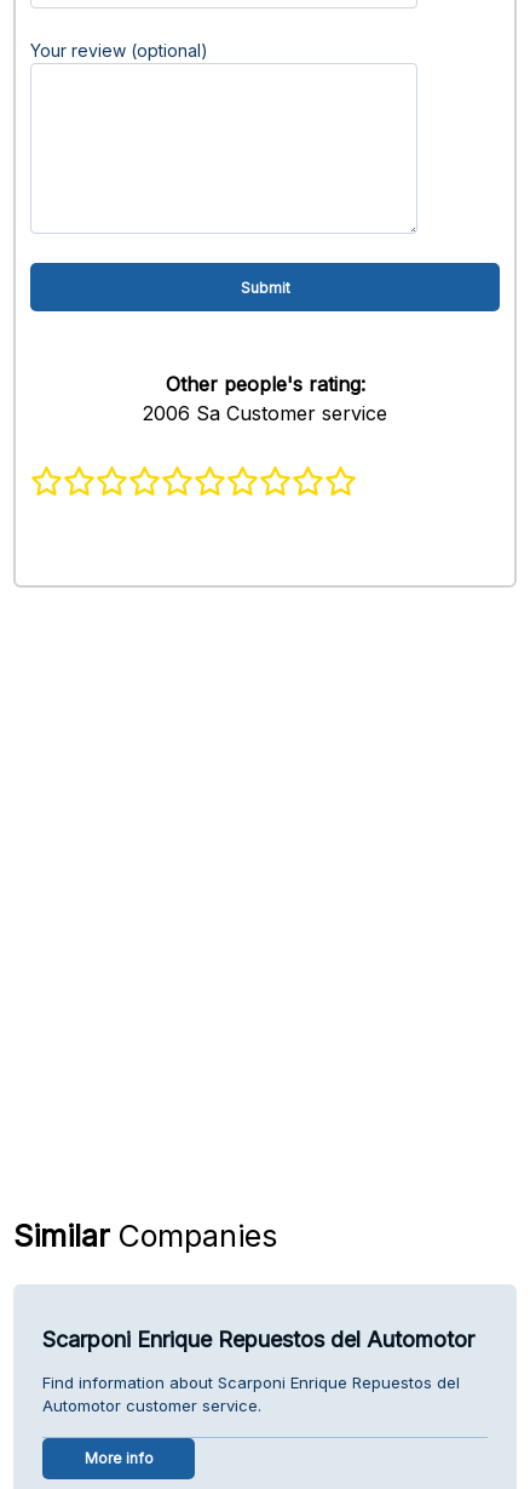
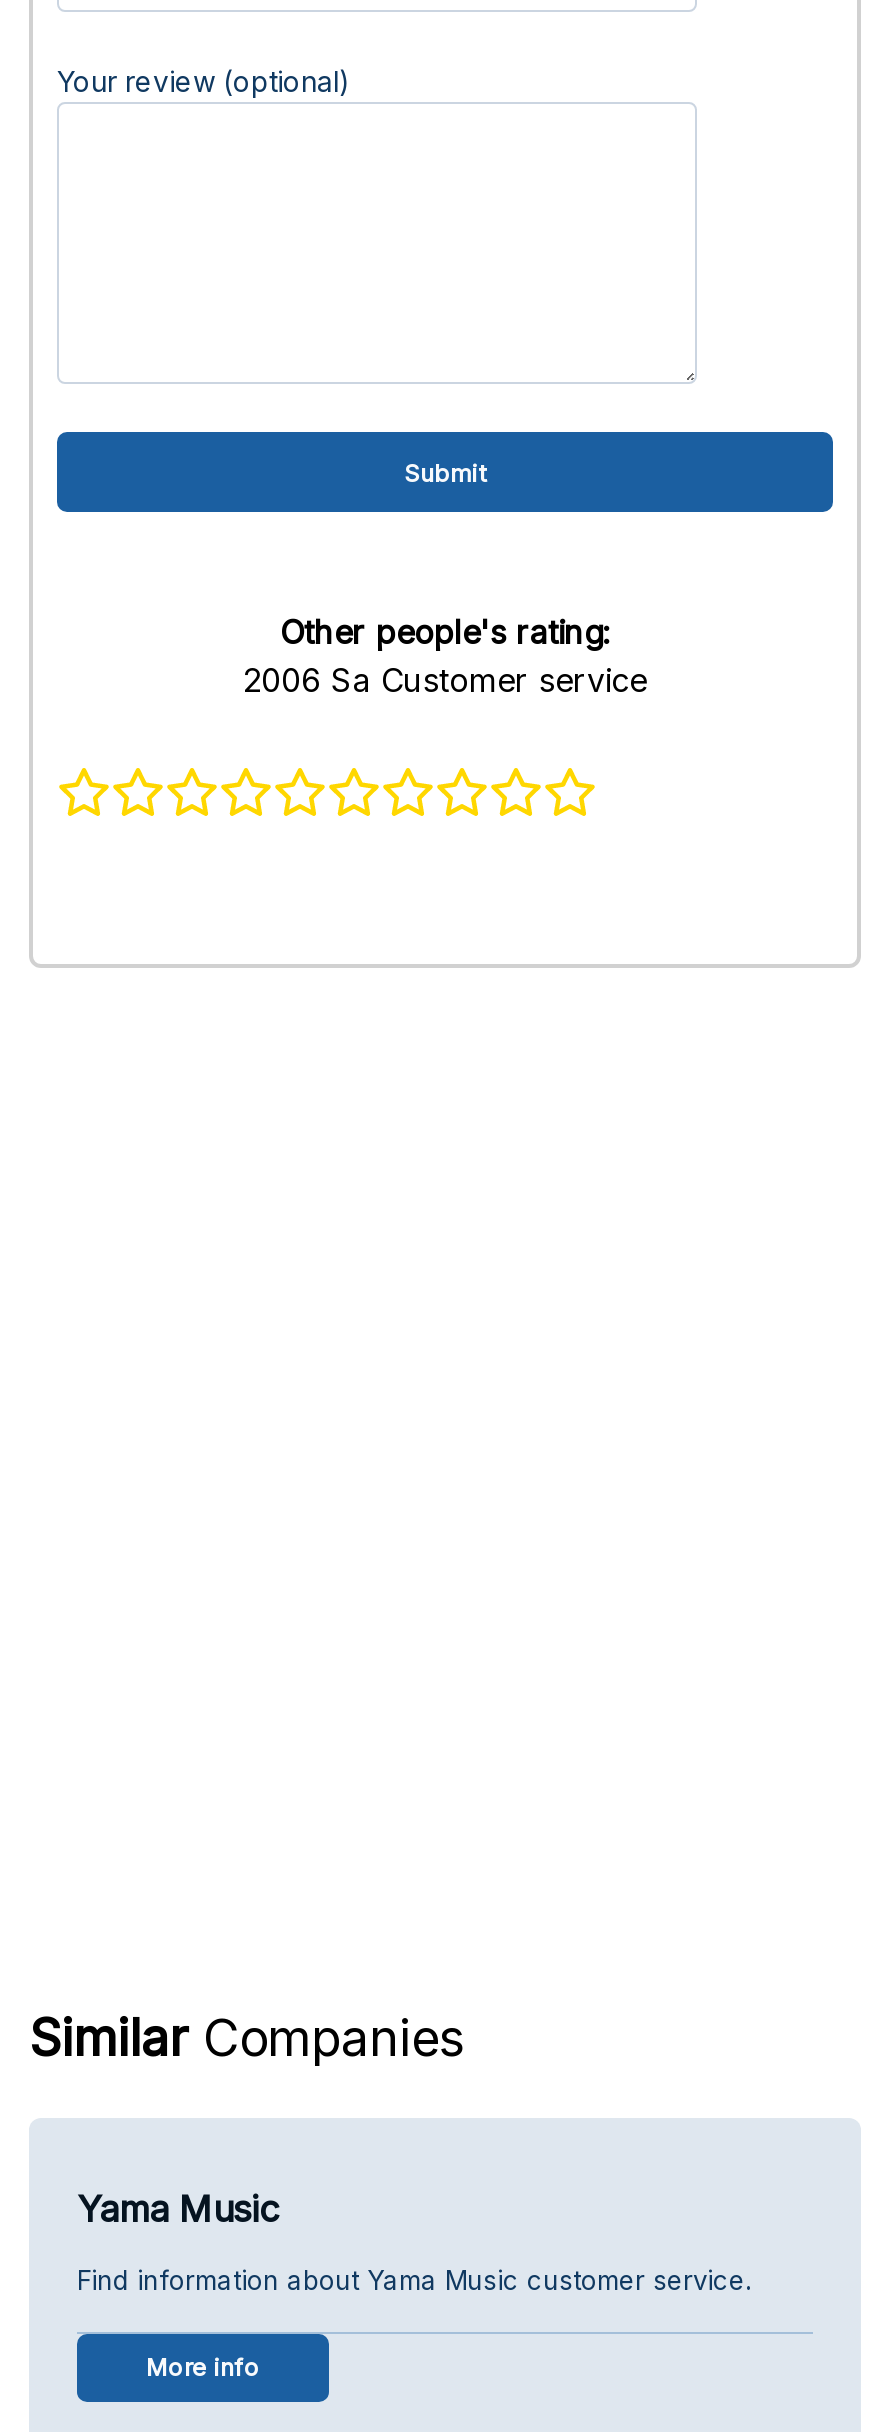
- Scarponi Enrique Repuestos del Automotor
+ Yama Music

- Find information about Scarponi Enrique Repuestos del
- Automotor customer service.
+ Find information about Yama Music customer service.
